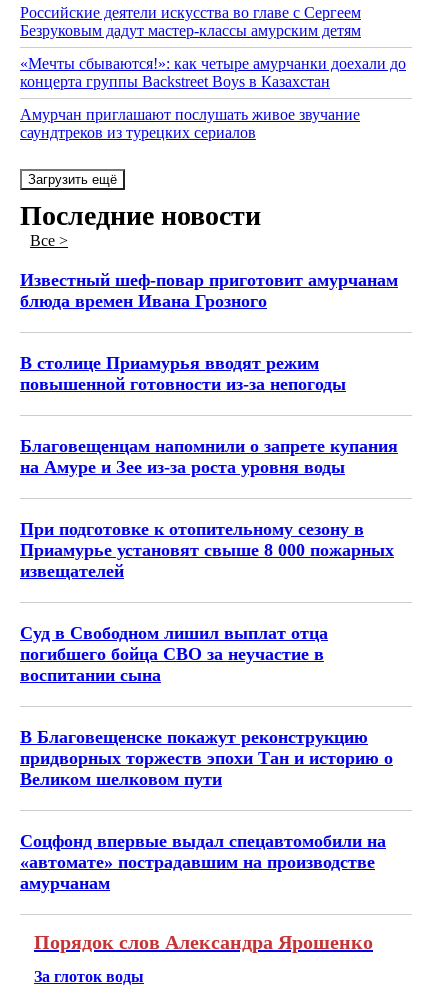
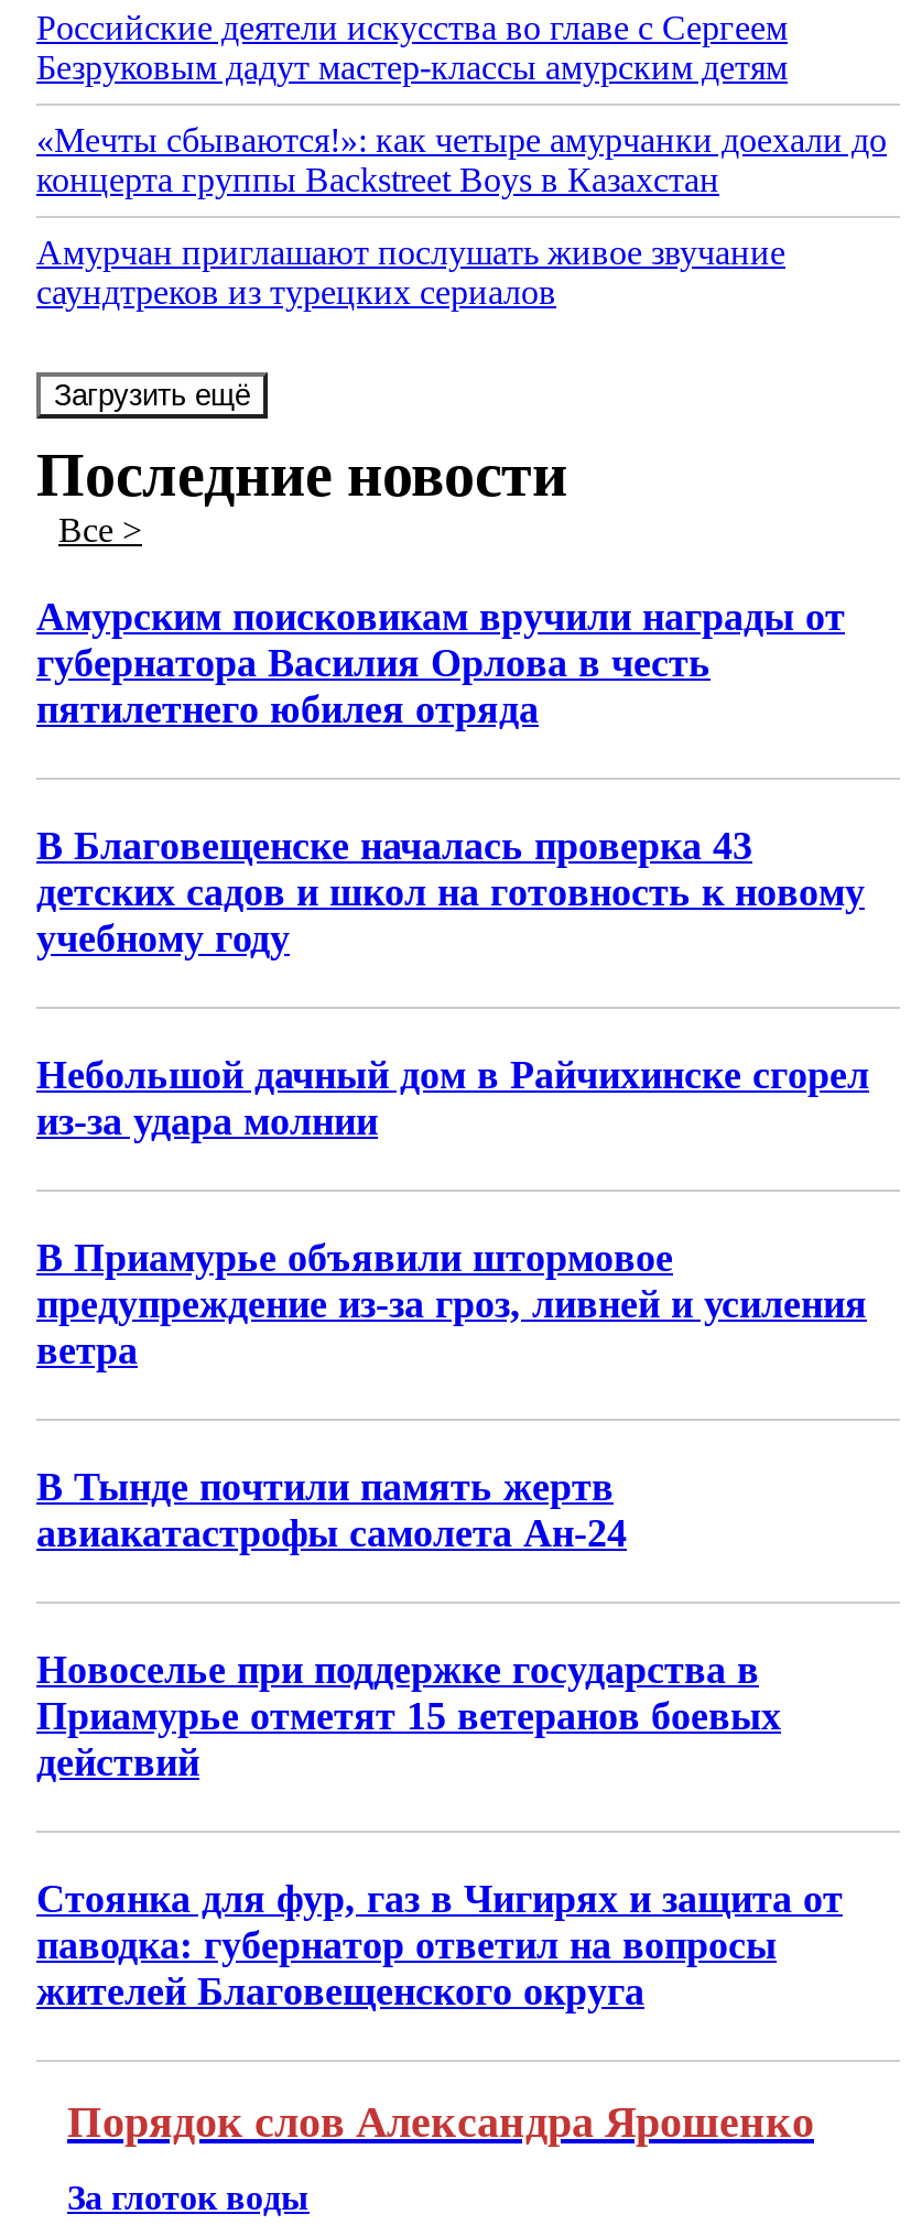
- Известный шеф-повар приготовит амурчанам
- блюда времен Ивана Грозного
+ Амурским поисковикам вручили награды от
+ губернатора Василия Орлова в честь
+ пятилетнего юбилея отряда

- В столице Приамурья вводят режим
- повышенной готовности из-за непогоды
+ В Благовещенске началась проверка 43
+ детских садов и школ на готовность к новому
+ учебному году

- Благовещенцам напомнили о запрете купания
- на Амуре и Зее из-за роста уровня воды
+ Небольшой дачный дом в Райчихинске сгорел
+ из-за удара молнии

- При подготовке к отопительному сезону в
- Приамурье установят свыше 8 000 пожарных
- извещателей
+ В Приамурье объявили штормовое
+ предупреждение из-за гроз, ливней и усиления
+ ветра

- Суд в Свободном лишил выплат отца
- погибшего бойца СВО за неучастие в
- воспитании сына
+ В Тынде почтили память жертв
+ авиакатастрофы самолета Ан-24

- В Благовещенске покажут реконструкцию
- придворных торжеств эпохи Тан и историю о
- Великом шелковом пути
+ Новоселье при поддержке государства в
+ Приамурье отметят 15 ветеранов боевых
+ действий

- Соцфонд впервые выдал спецавтомобили на
- «автомате» пострадавшим на производстве
- амурчанам
+ Стоянка для фур, газ в Чигирях и защита от
+ паводка: губернатор ответил на вопросы
+ жителей Благовещенского округа
